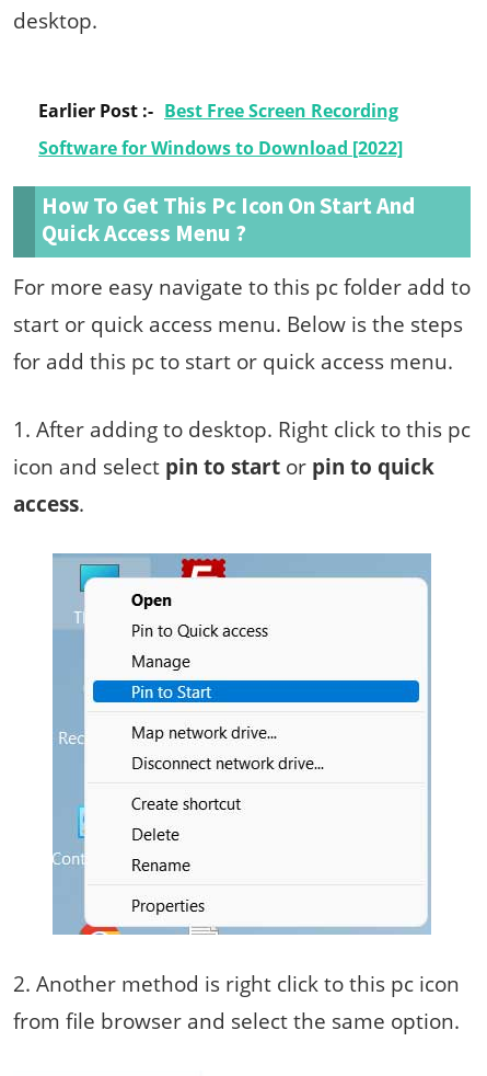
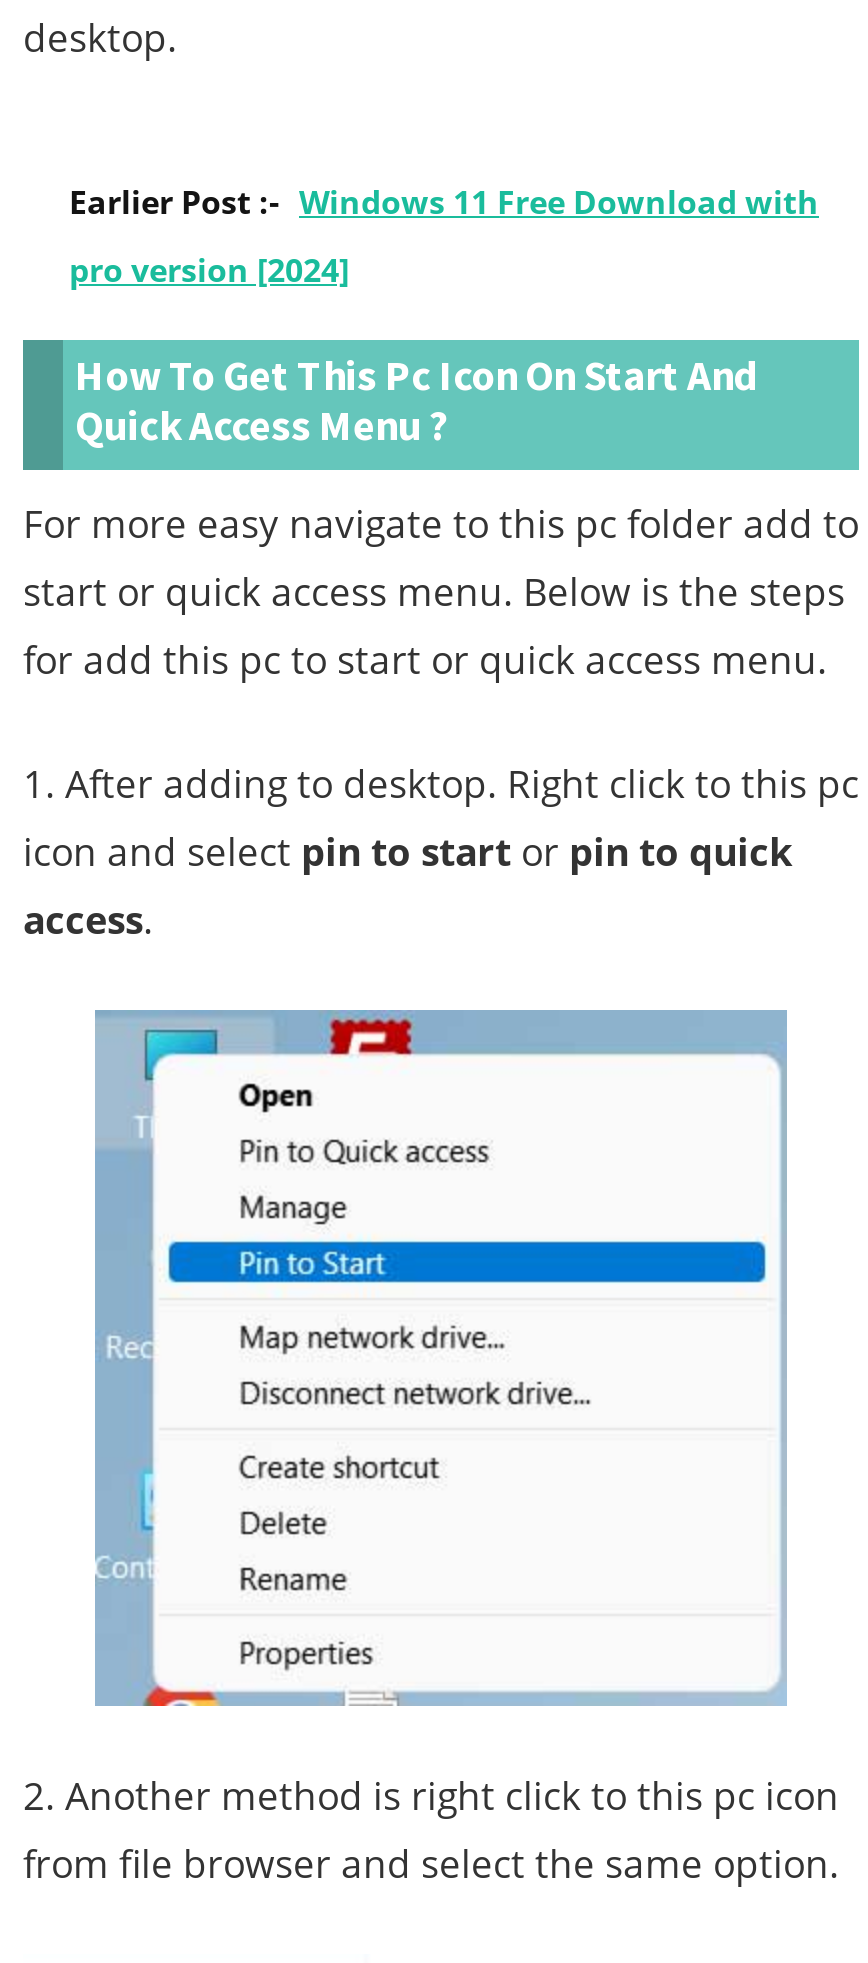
- Earlier Post :- Best Free Screen Recording
+ Earlier Post :- Windows 11 Free Download with

- Software for Windows to Download [2022]
+ pro version [2024]
